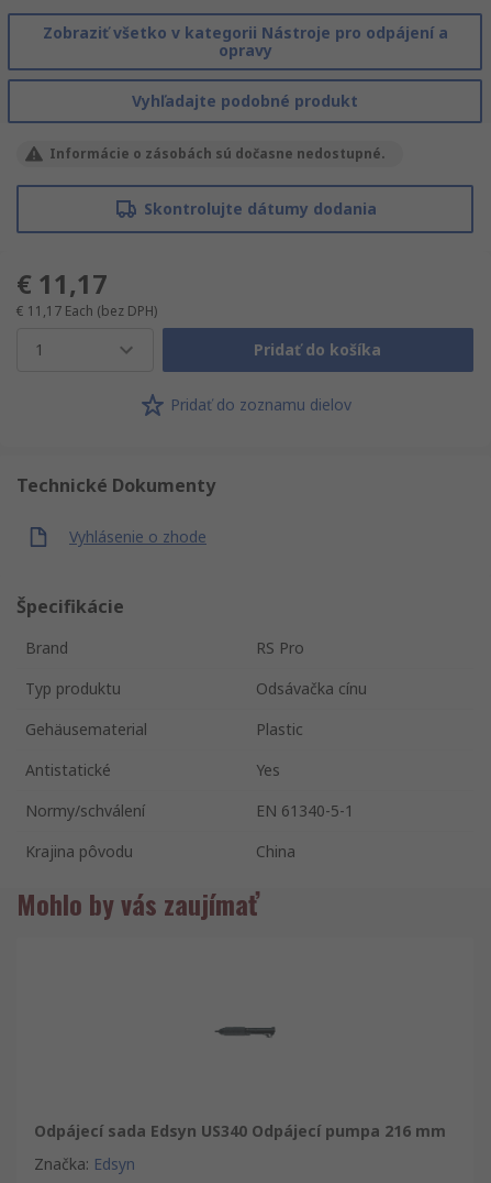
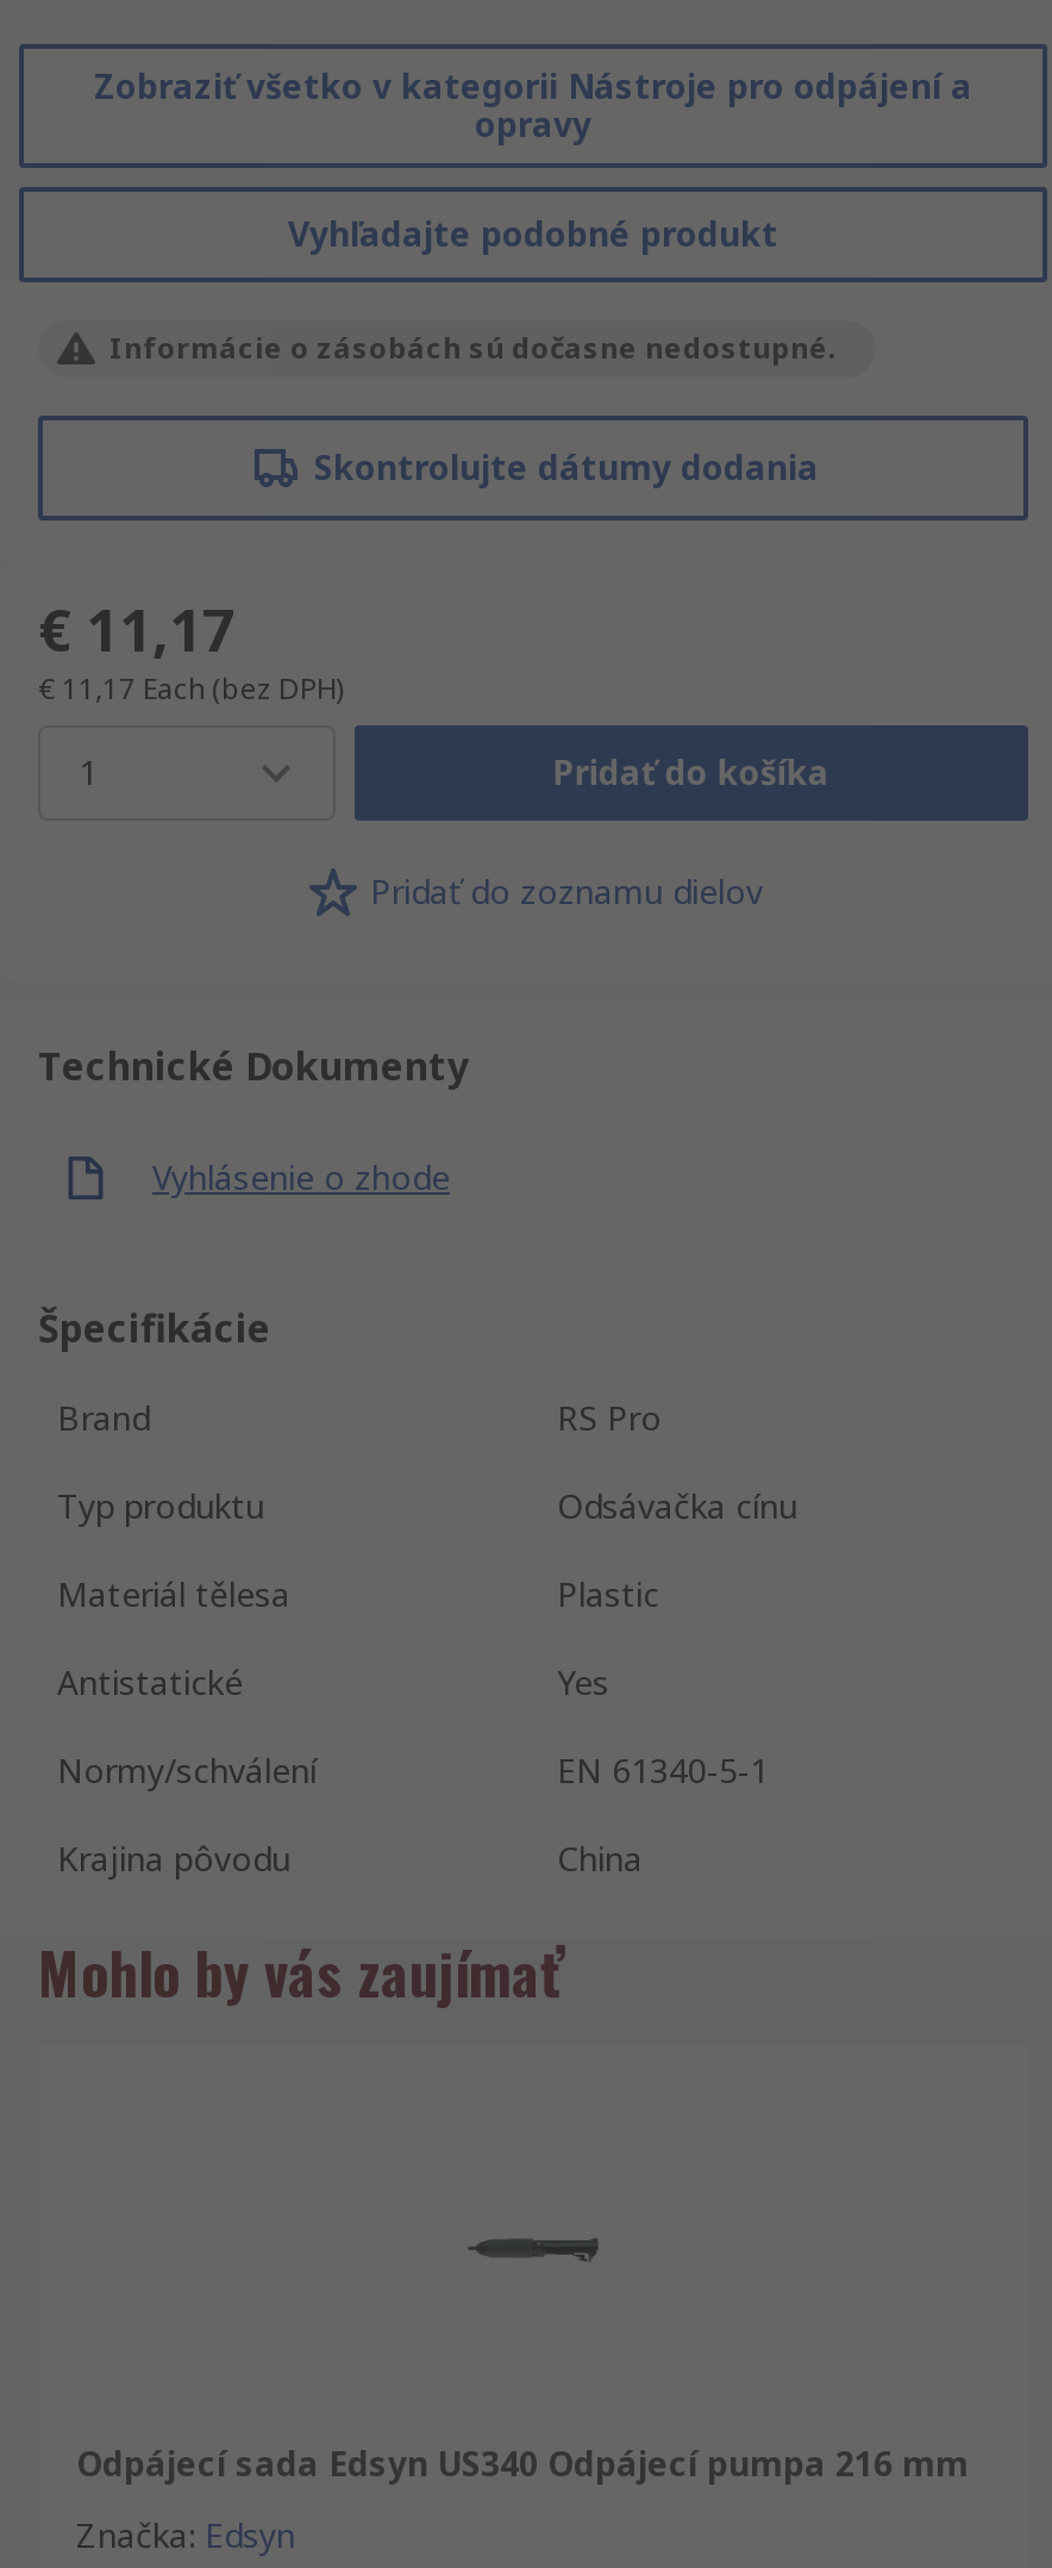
- Gehäusematerial
+ Materiál tělesa
